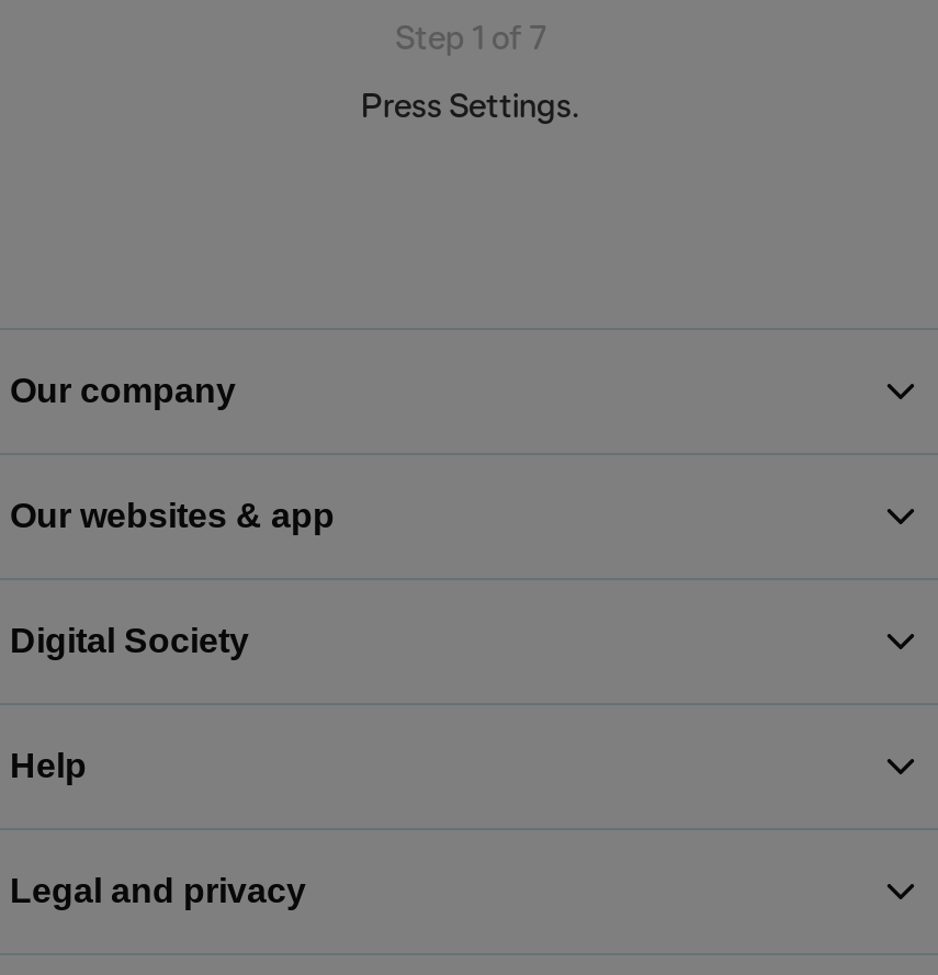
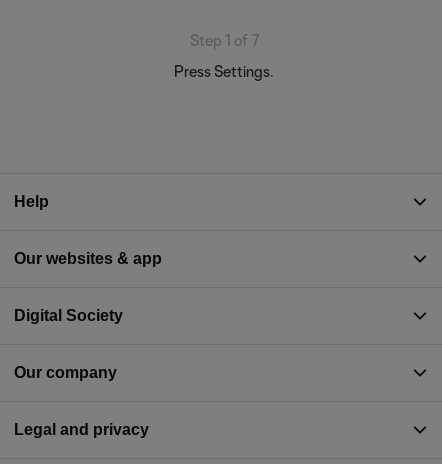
moved down: Our company

moved up: Help
